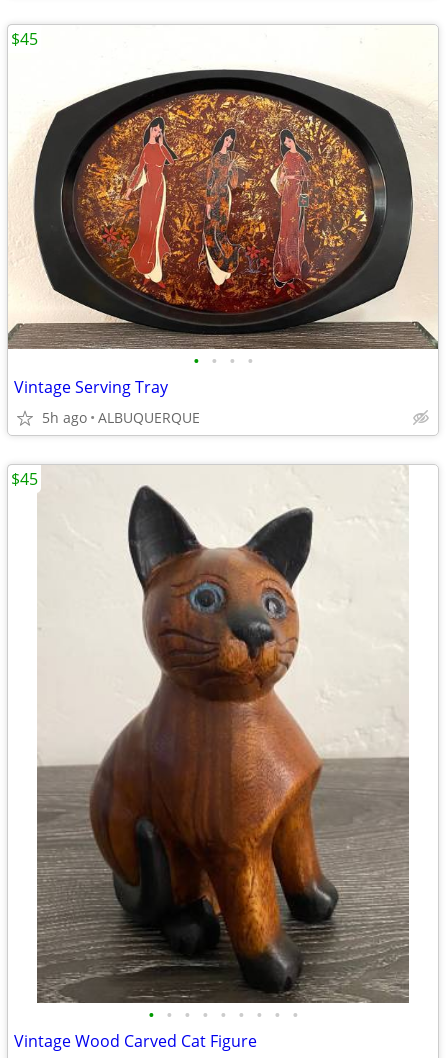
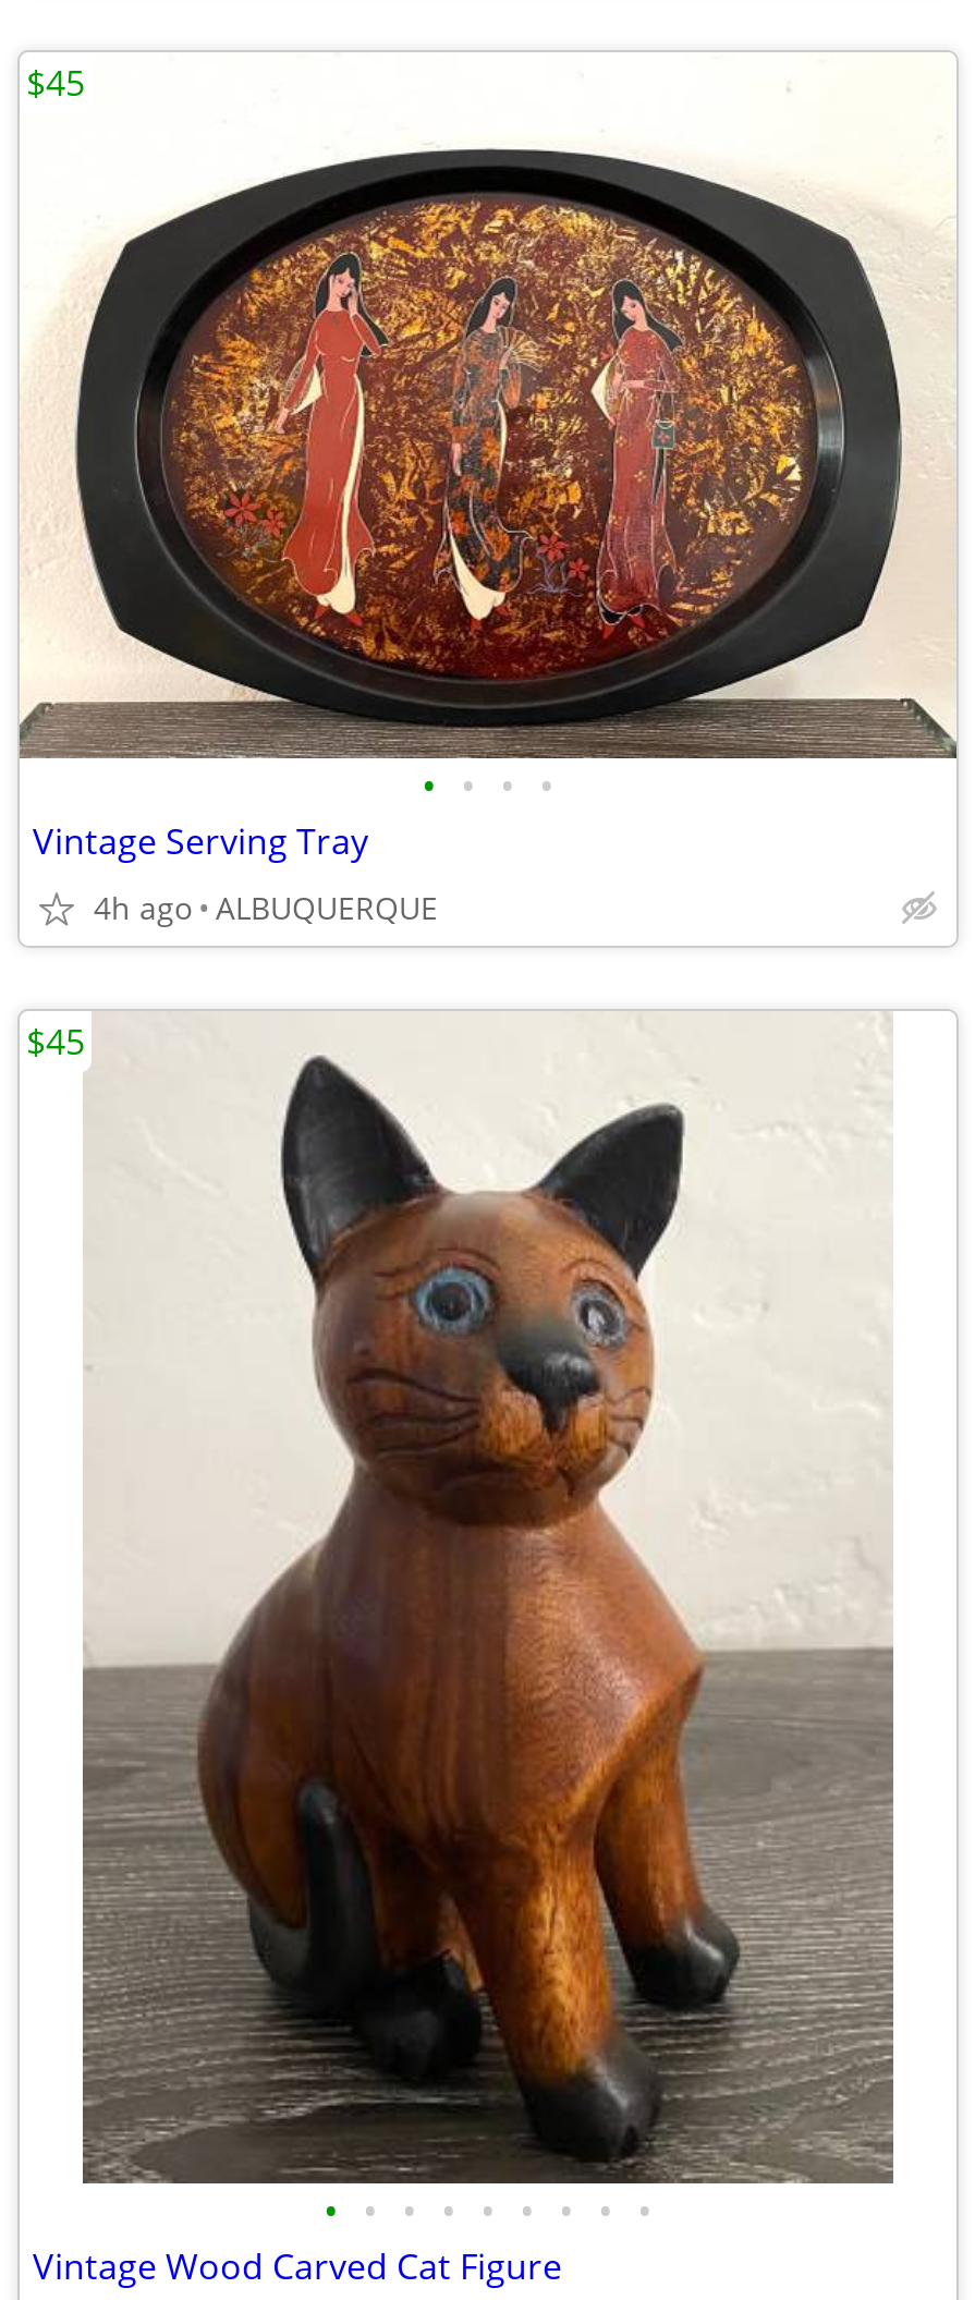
- 5h ago ALBUQUERQUE
+ 4h ago ALBUQUERQUE
